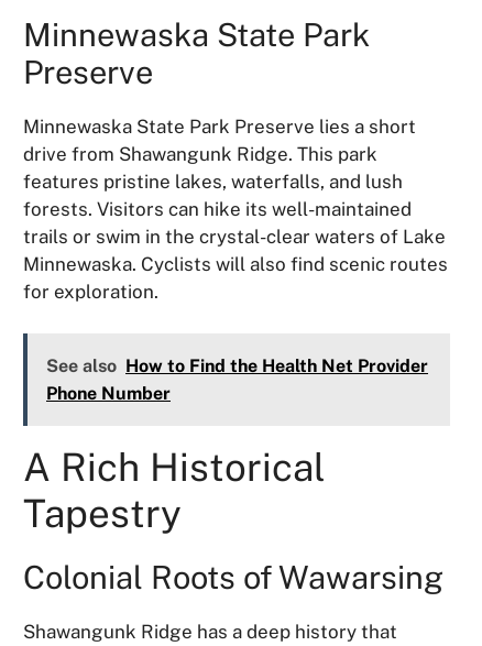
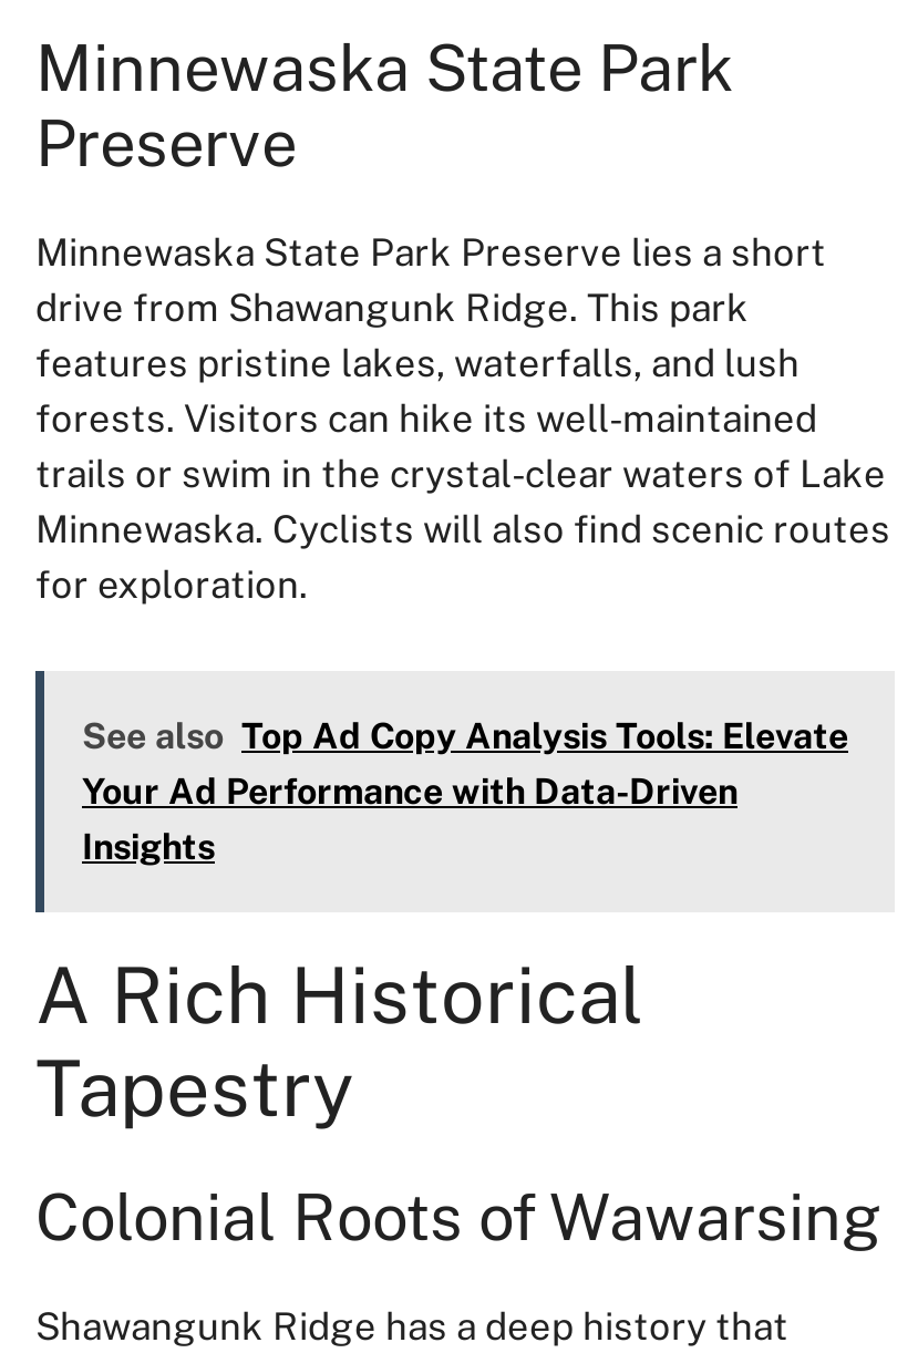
- See also How to Find the Health Net Provider
- Phone Number
+ See also Top Ad Copy Analysis Tools: Elevate
+ Your Ad Performance with Data-Driven
+ Insights
